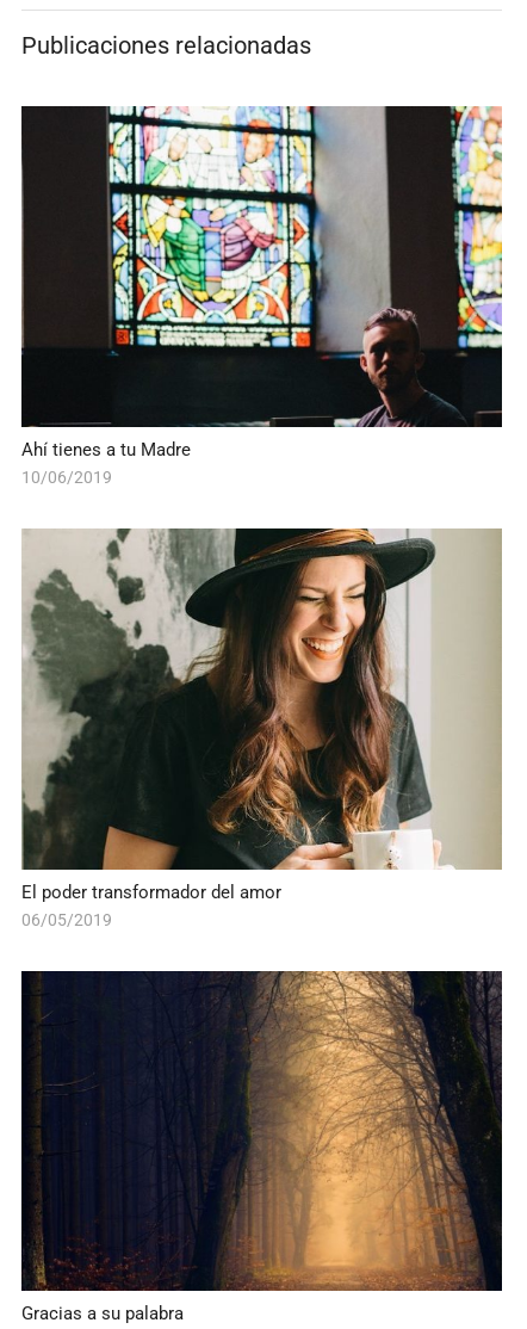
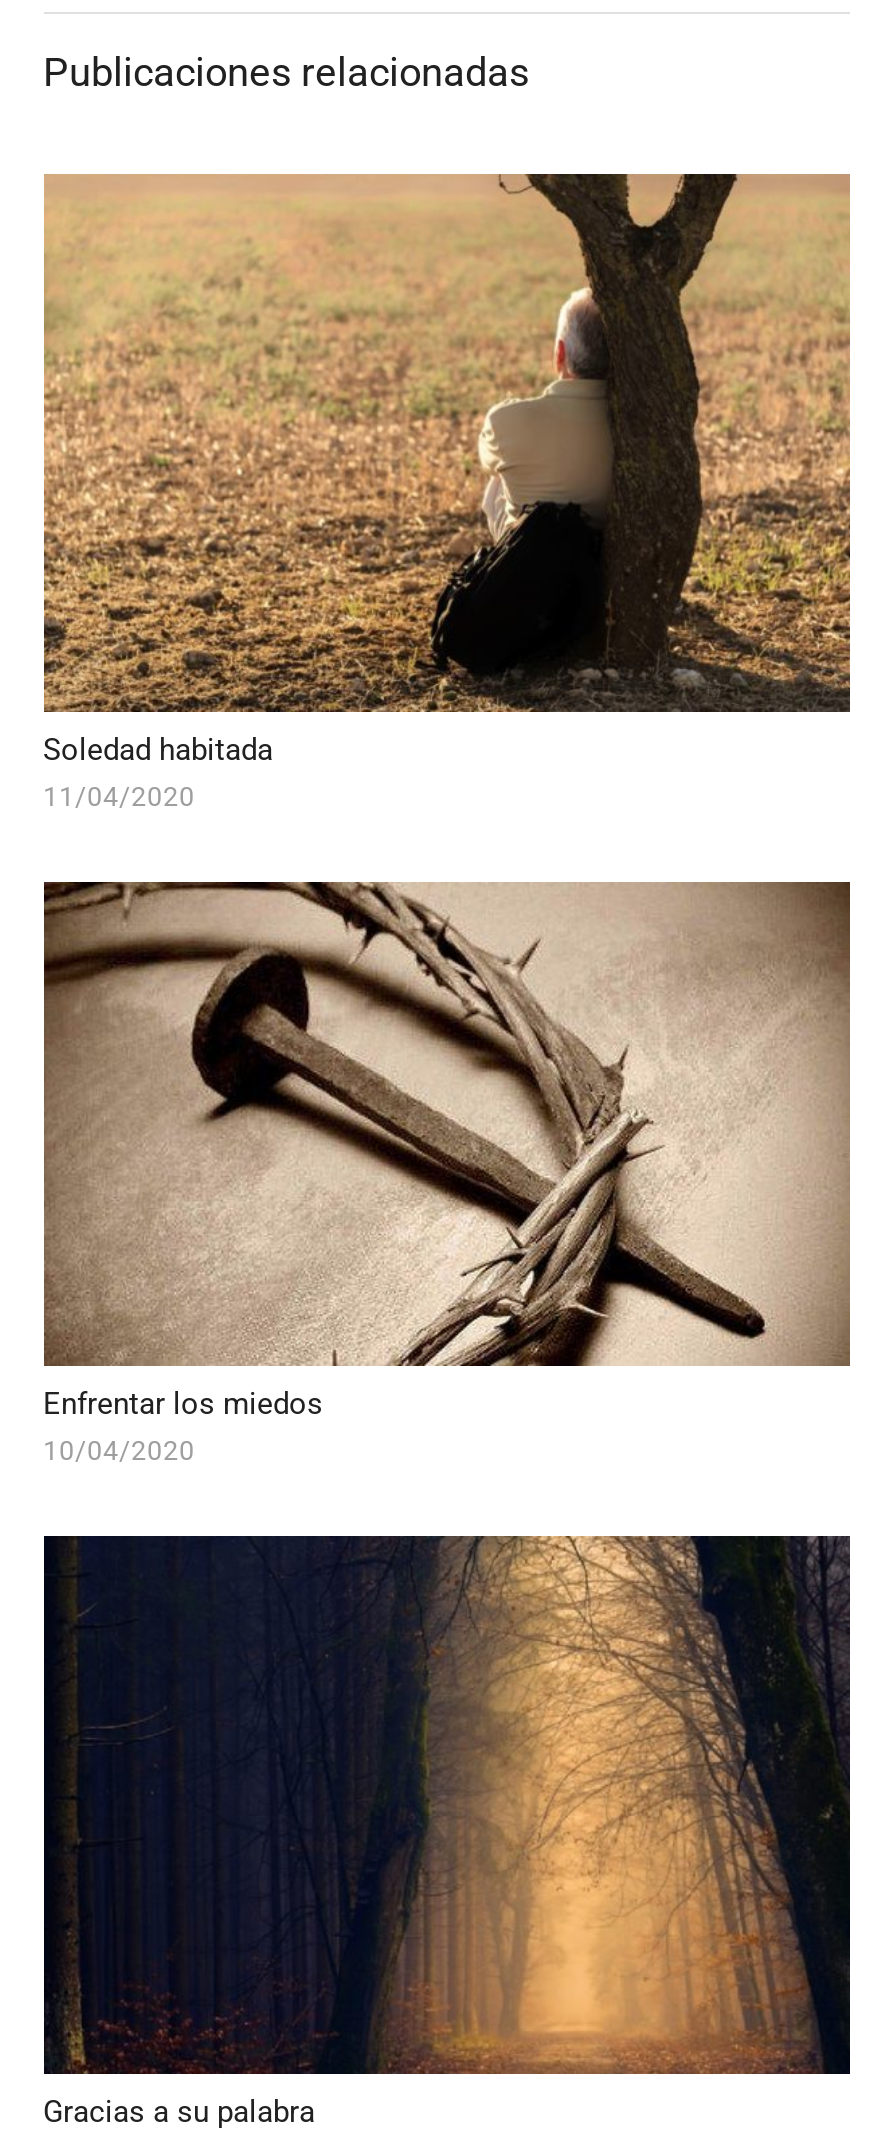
- [image]
- Ahí tienes a tu Madre
- 10/06/2019
+ [image]
+ Soledad habitada
+ 11/04/2020

- [image]
- El poder transformador del amor
- 06/05/2019
+ [image]
+ Enfrentar los miedos
+ 10/04/2020
